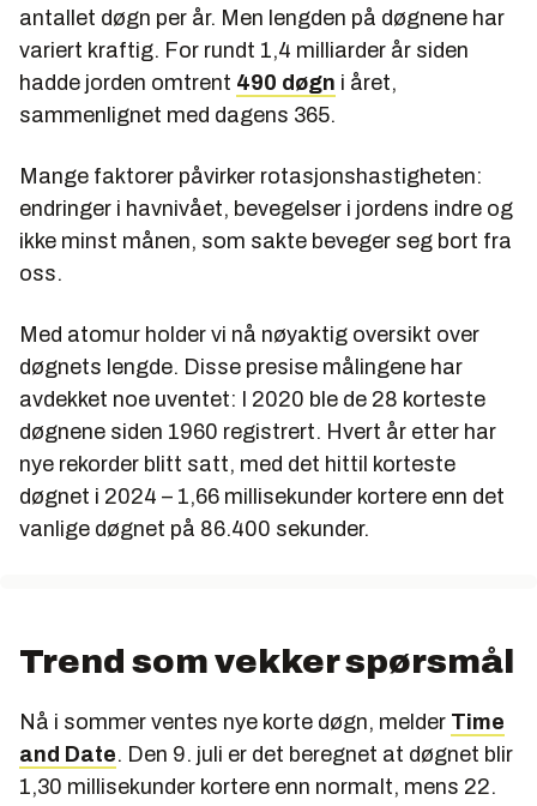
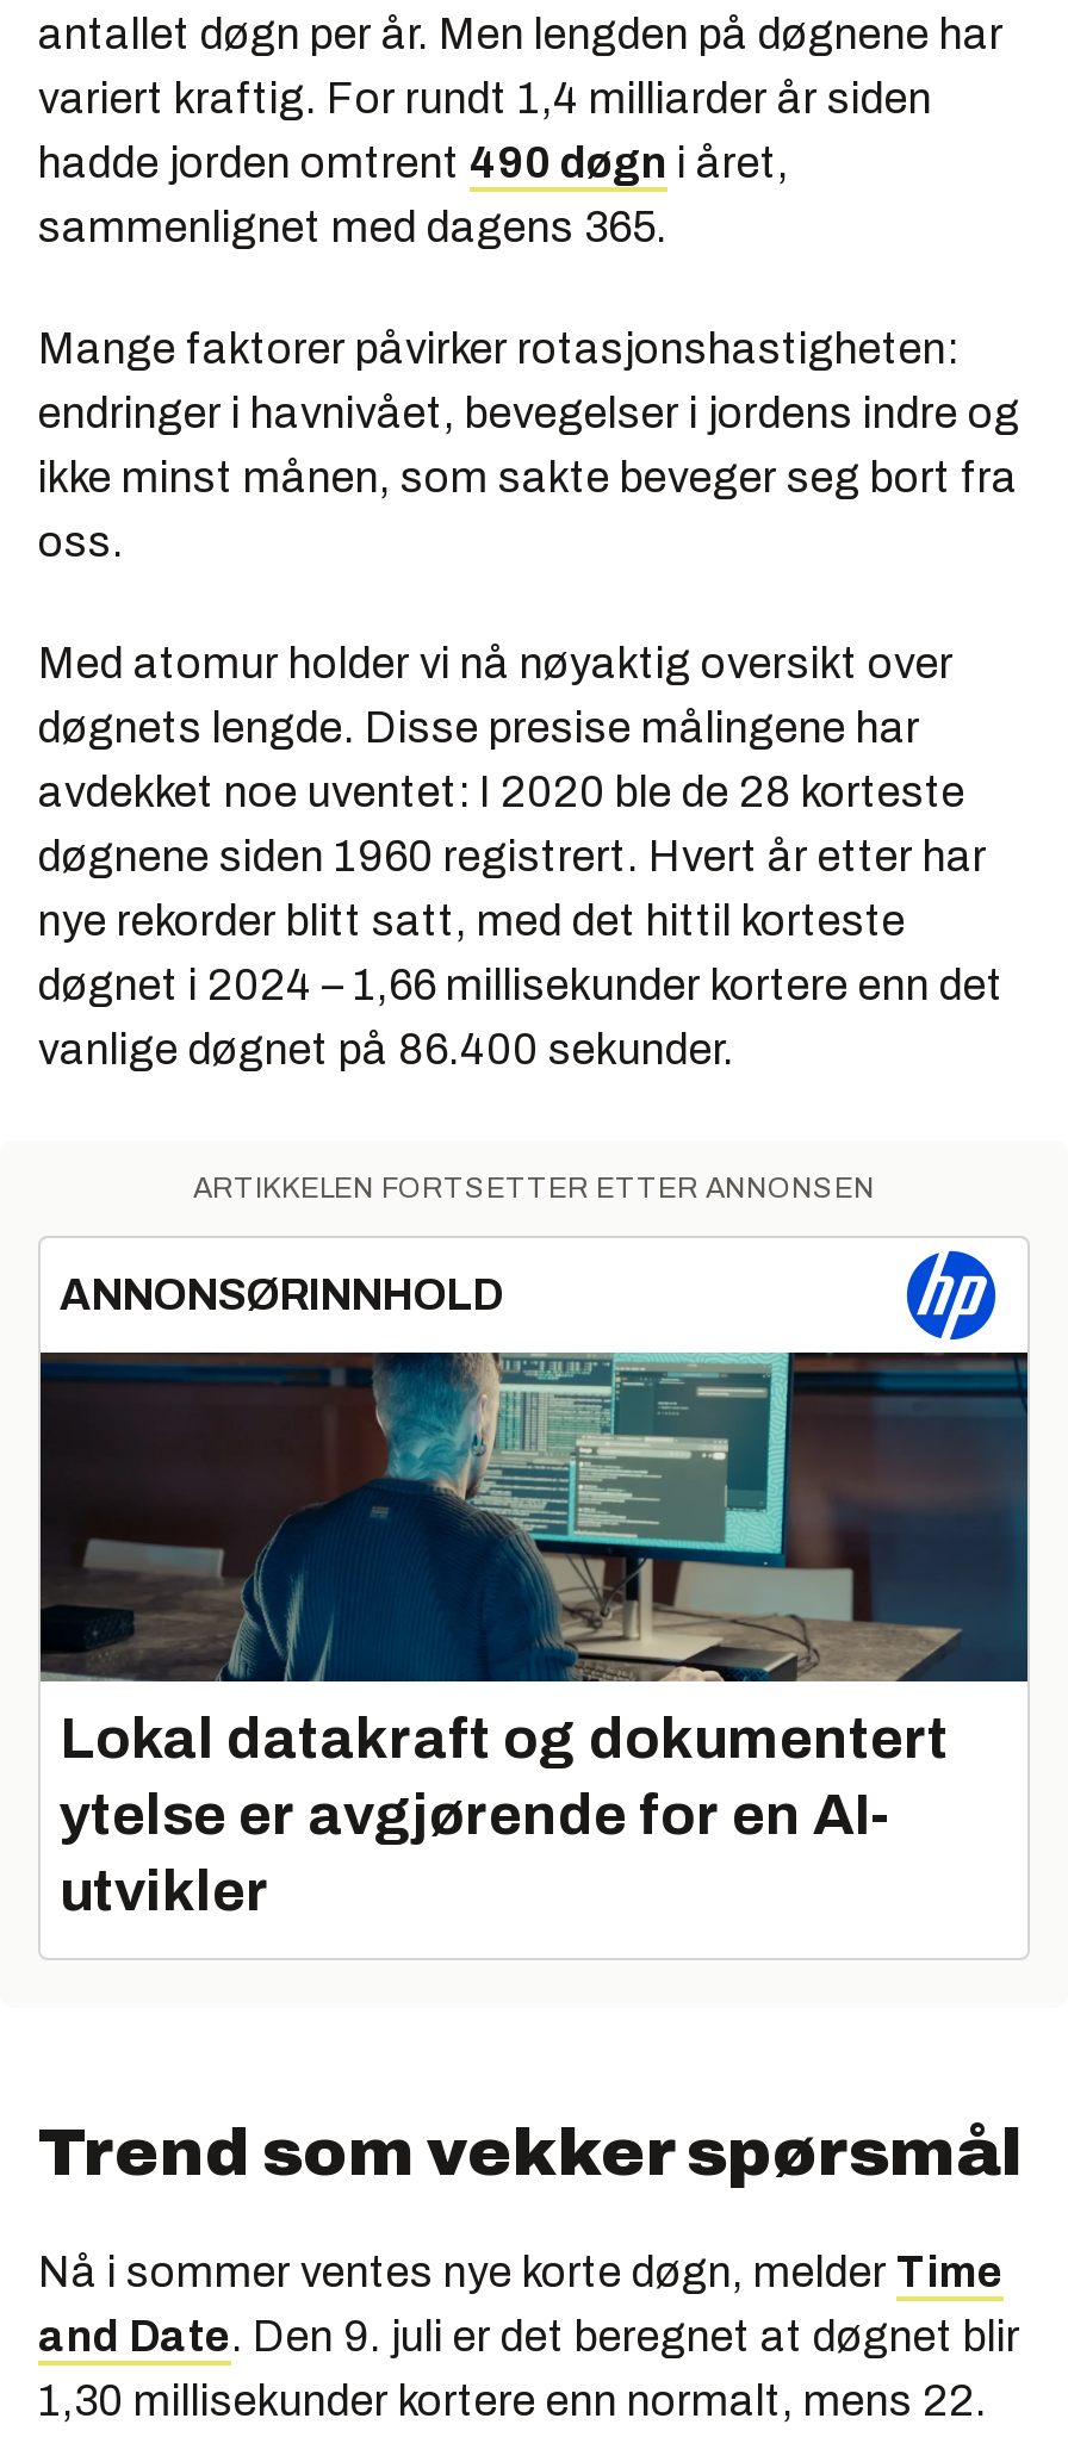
+ [image]
+ ARTIKKELEN FORTSETTER ETTER ANNONSEN
+ ANNONSØRINNHOLD

+ Lokal datakraft og dokumentert
+ ytelse er avgjørende for en AI-
+ utvikler
